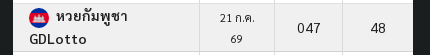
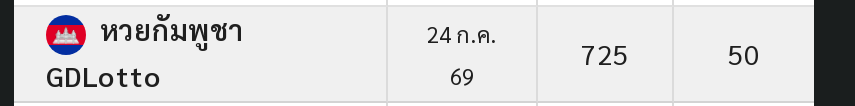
- 21 ก.ค.
+ 24 ก.ค.

- 047
+ 725

- 48
+ 50
